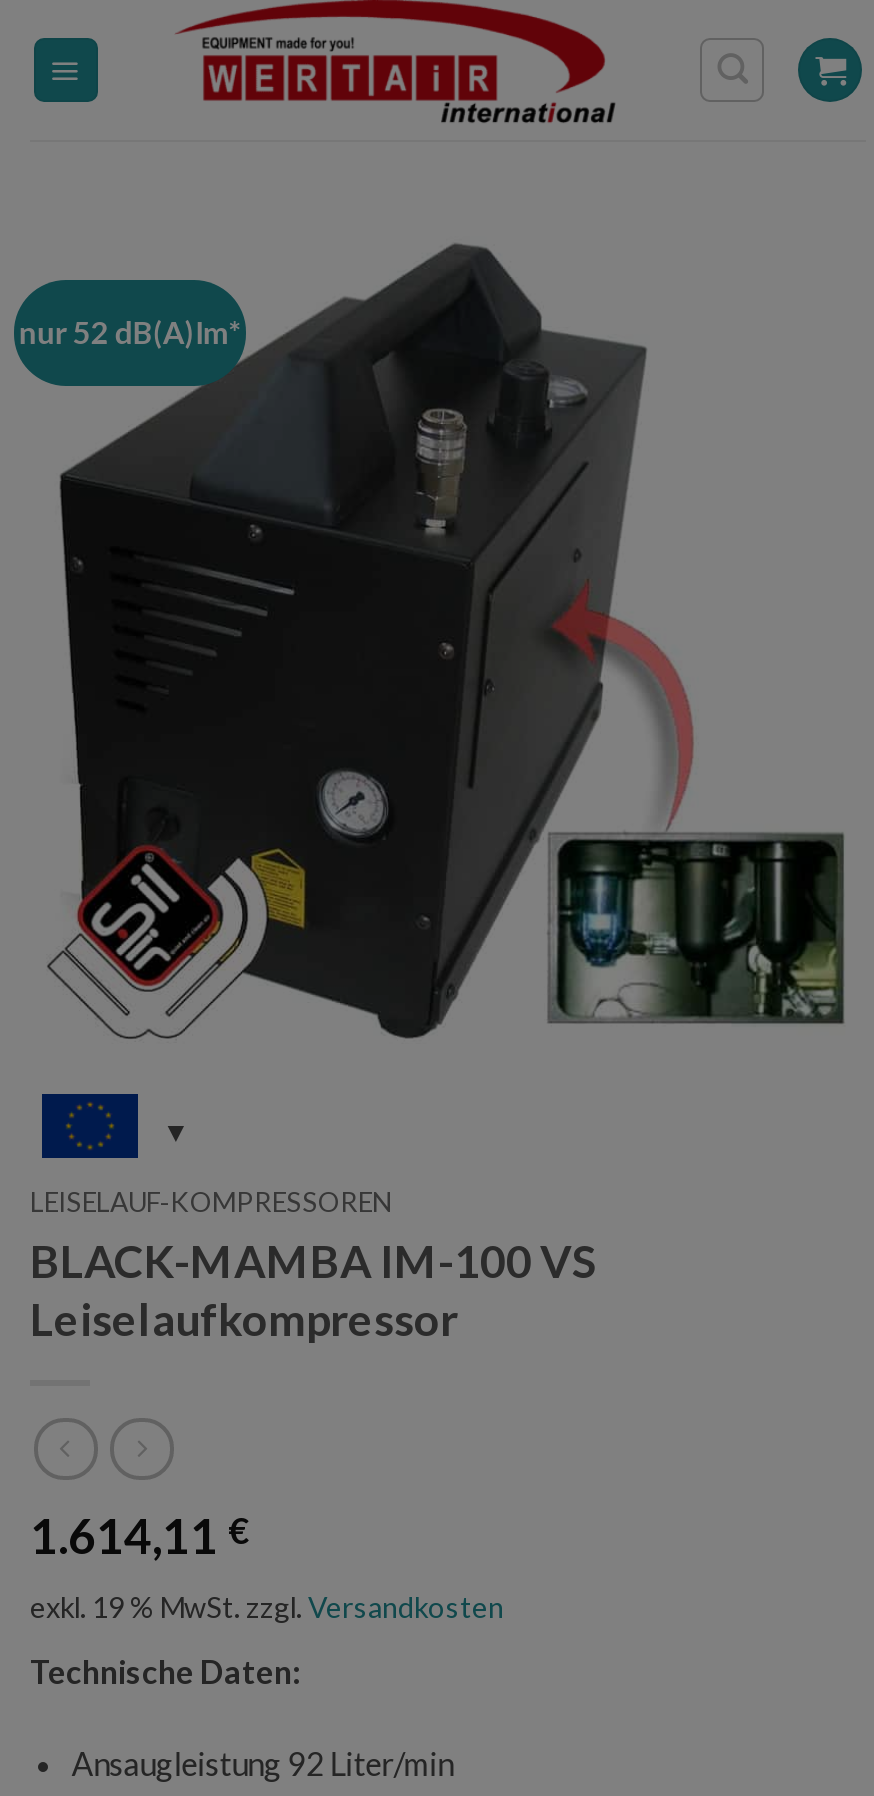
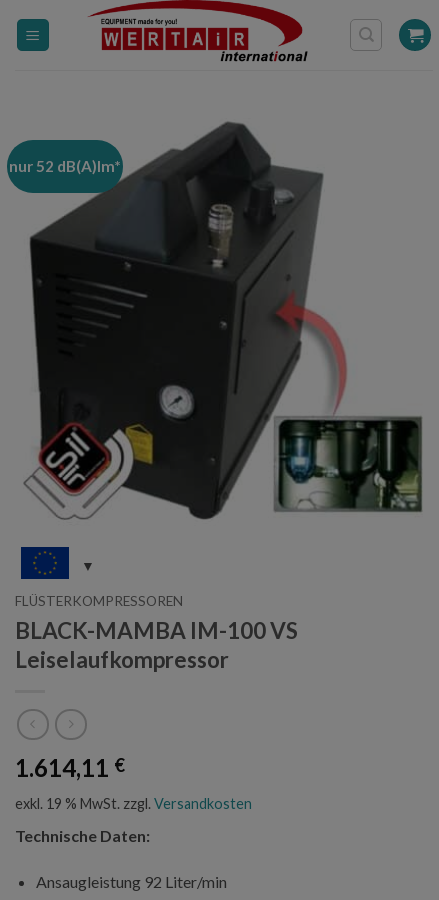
- LEISELAUF-KOMPRESSOREN
+ FLÜSTERKOMPRESSOREN
